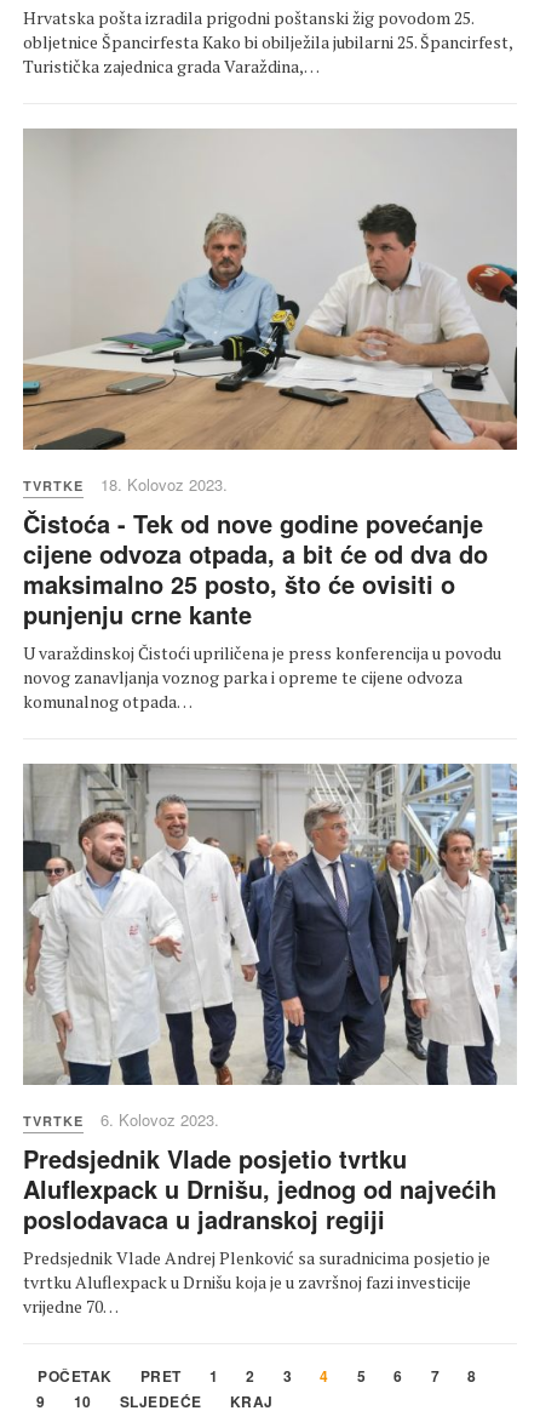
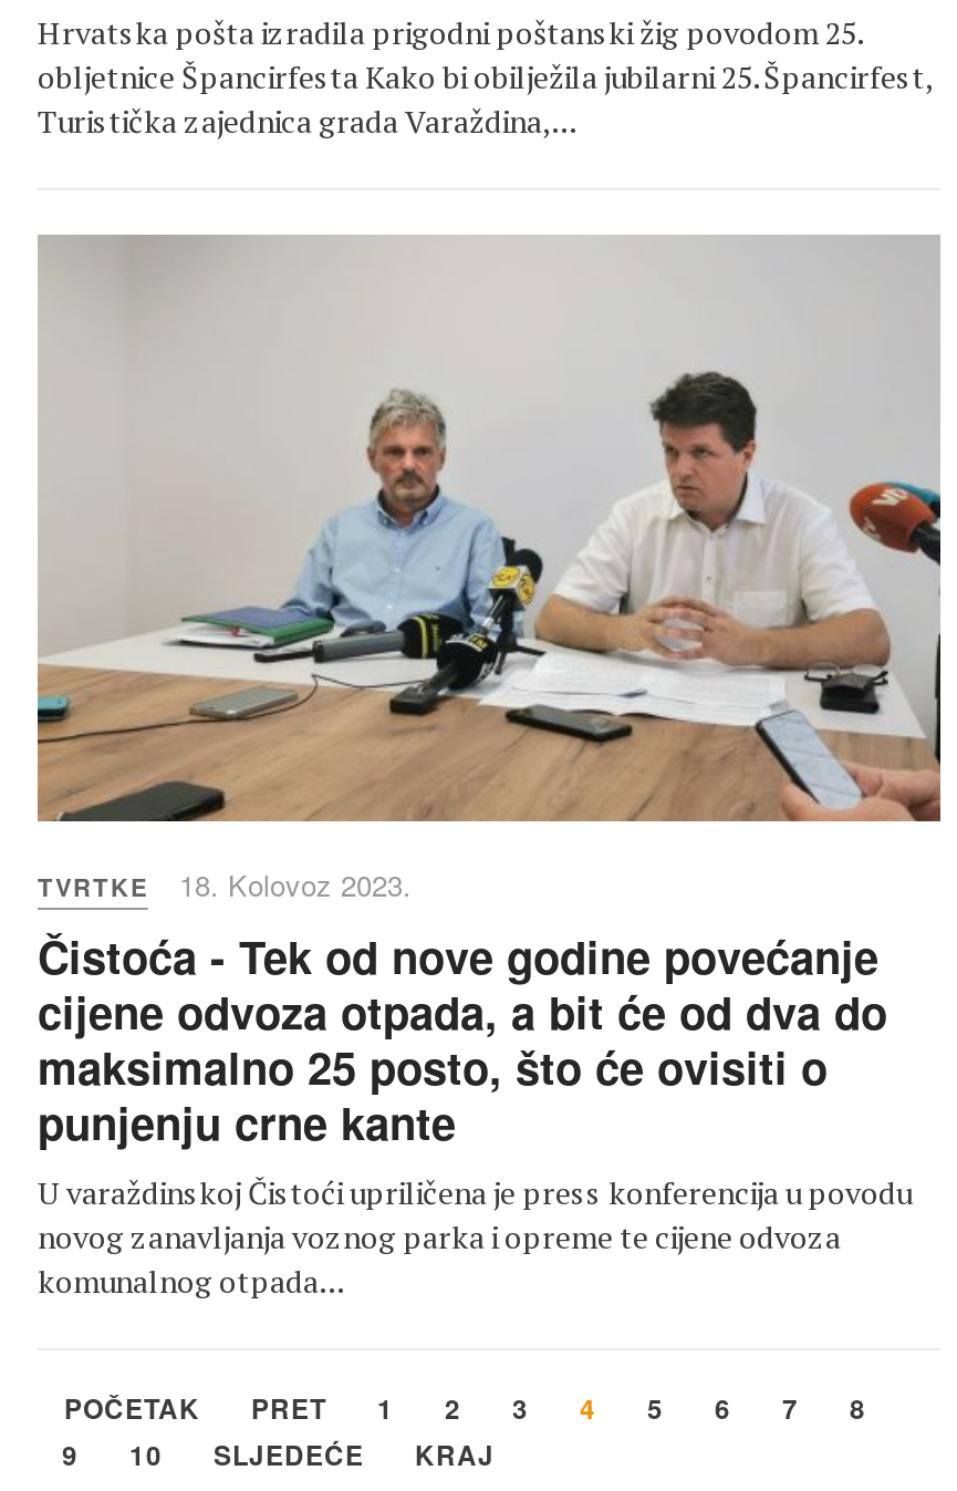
- [image]
- TVRTKE
- 6. Kolovoz 2023.
- Predsjednik Vlade posjetio tvrtku
- Aluflexpack u Drnišu, jednog od najvećih
- poslodavaca u jadranskoj regiji
- Predsjednik Vlade Andrej Plenković sa suradnicima posjetio je
- tvrtku Aluflexpack u Drnišu koja je u završnoj fazi investicije
- vrijedne 70…
